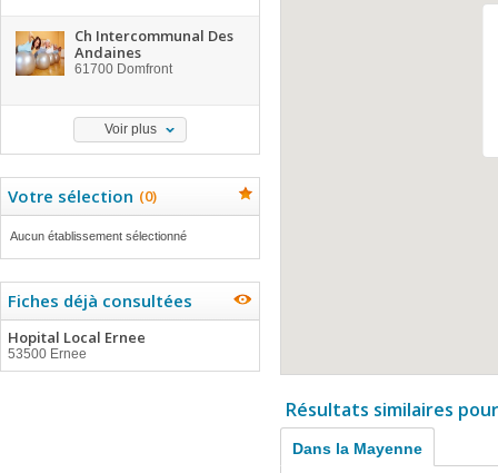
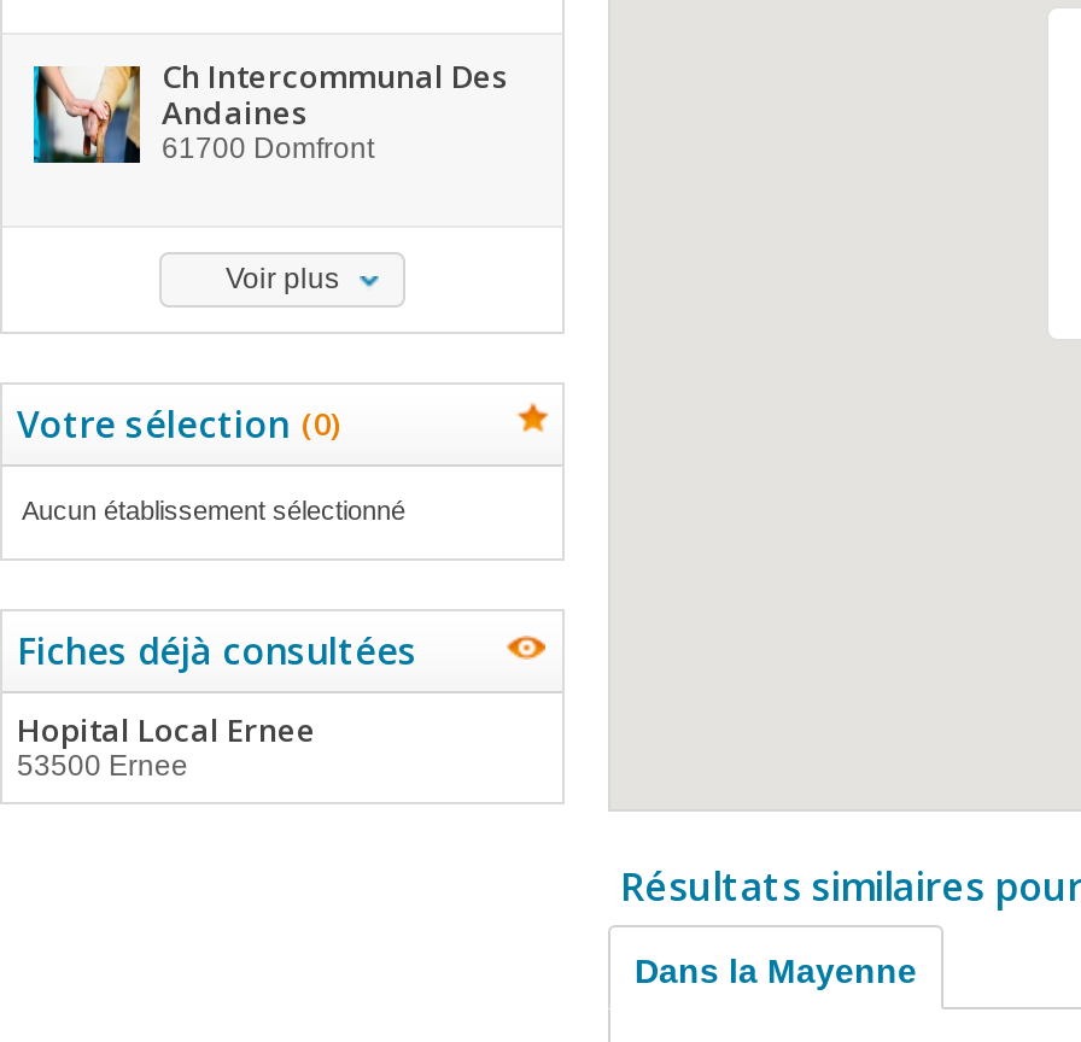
- [image]
+ [image]
